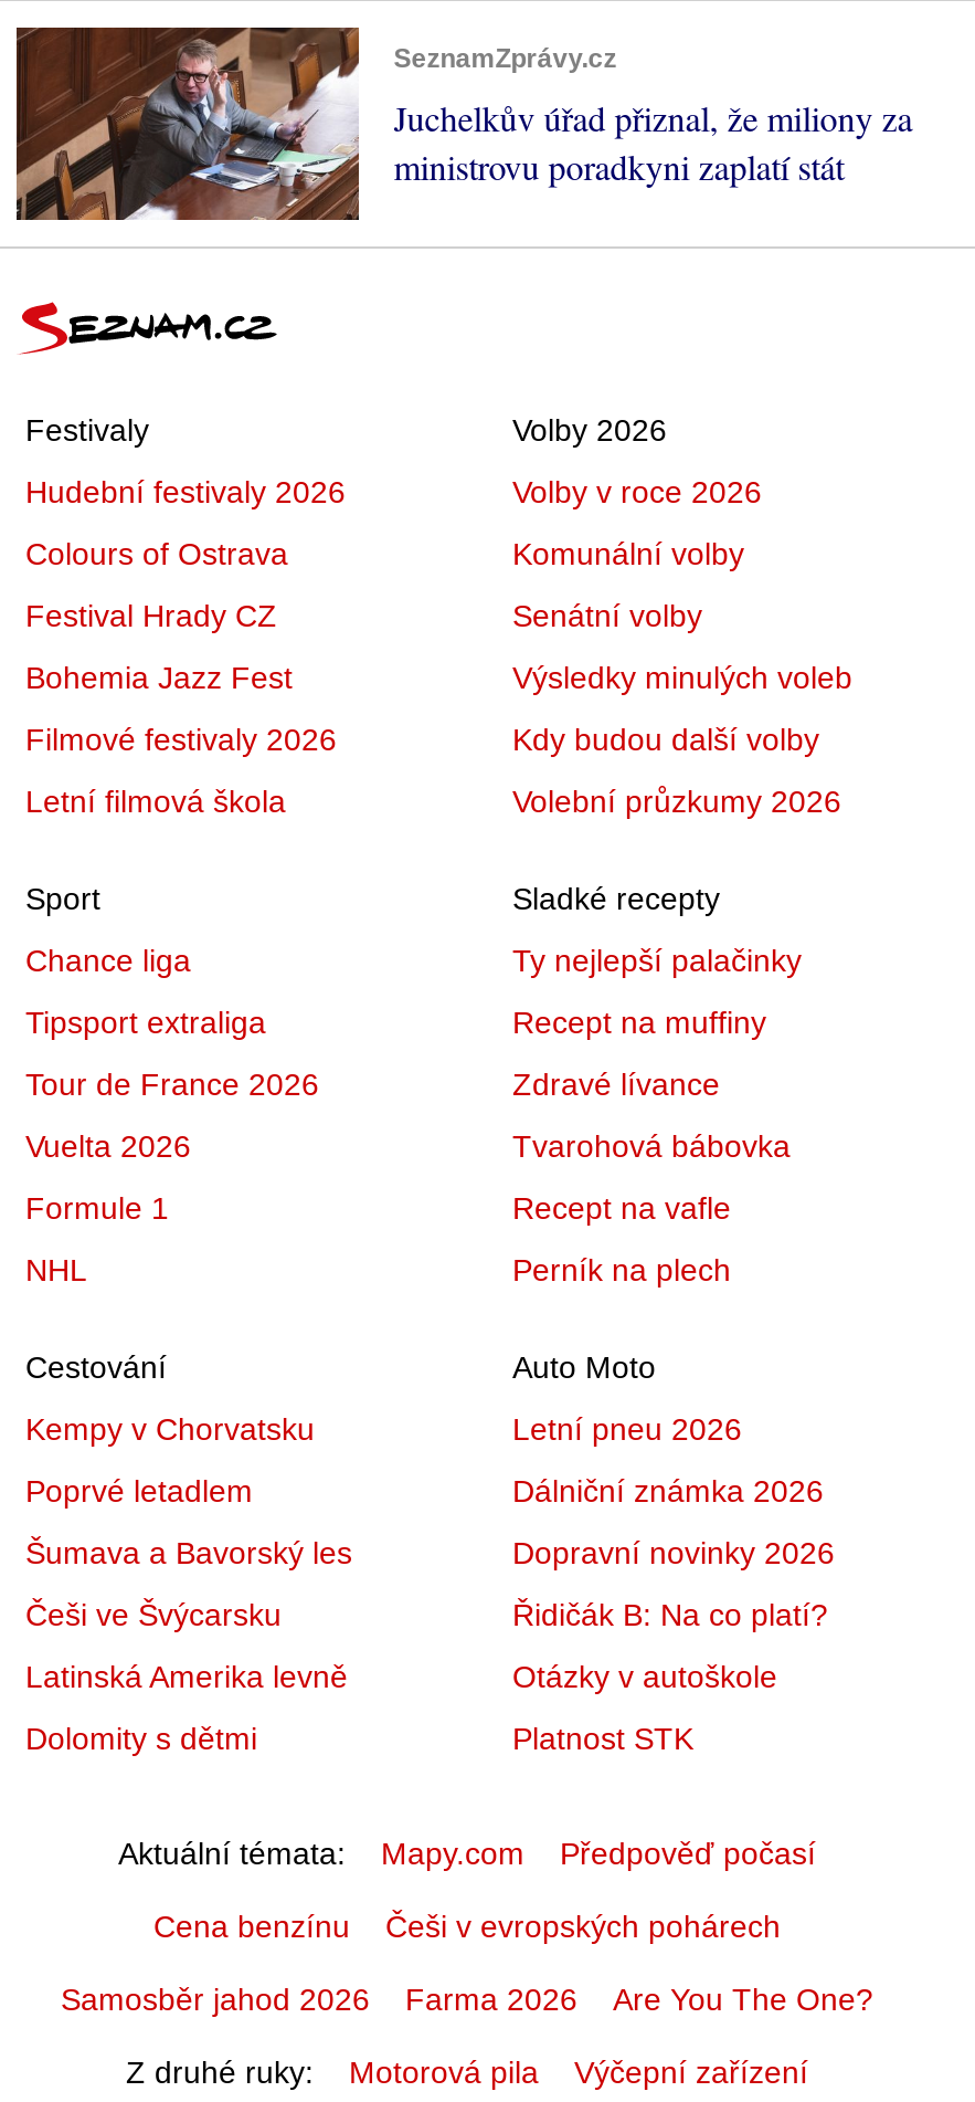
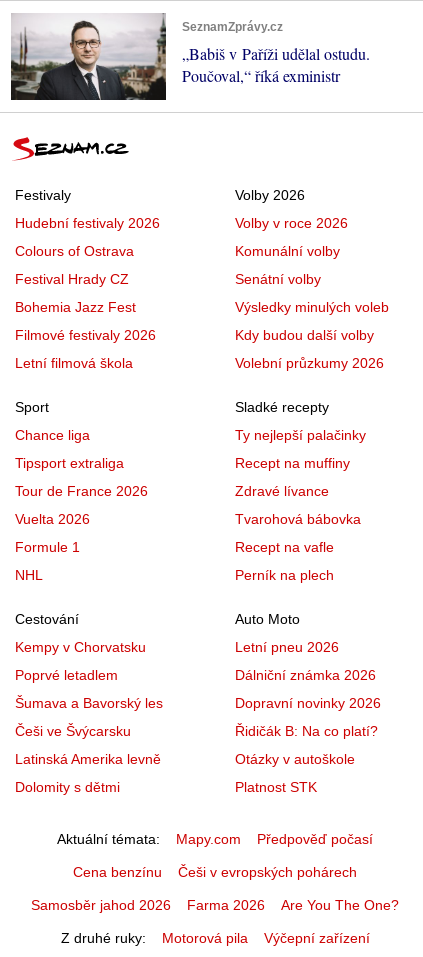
- [image]
- Juchelkův úřad přiznal, že miliony za
- ministrovu poradkyni zaplatí stát
+ [image]
+ „Babiš v Paříži udělal ostudu.
+ Poučoval,“ říká exministr
